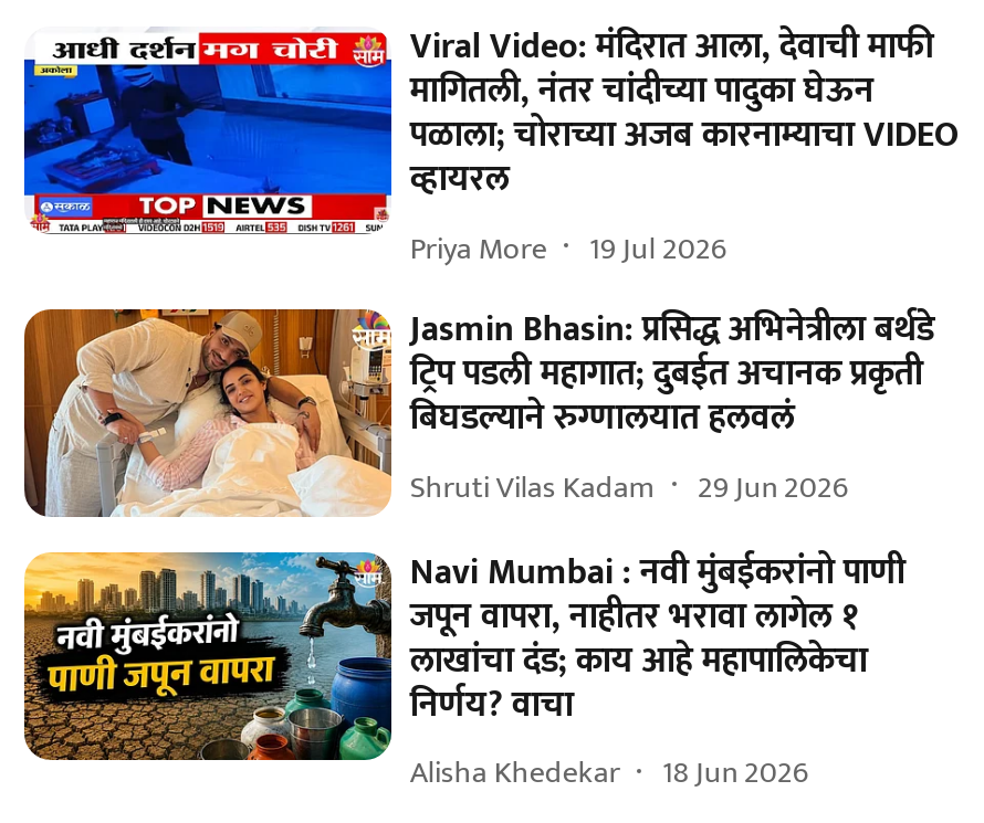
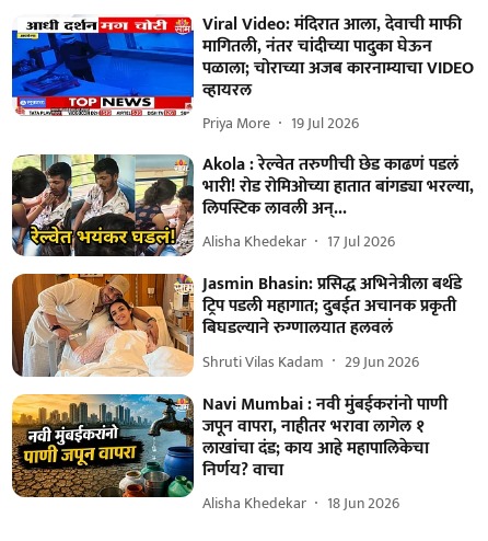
+ [image]
+ Akola : रेल्वेत तरुणीची छेड काढणं पडलं
+ भारी! रोड रोमिओच्या हातात बांगड्या भरल्या,
+ लिपस्टिक लावली अन्...
+ Alisha Khedekar
+ 17 Jul 2026
